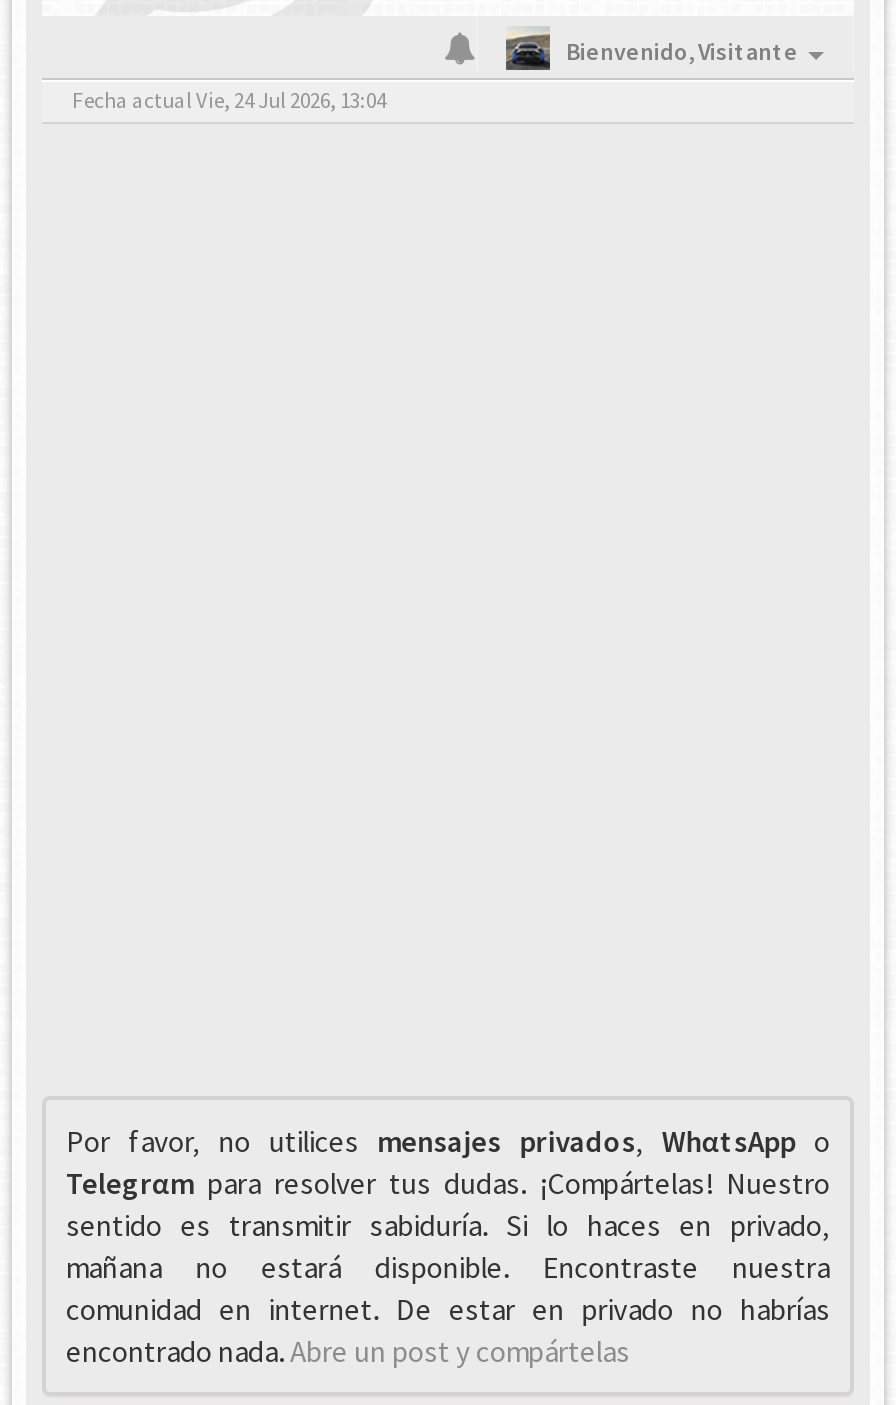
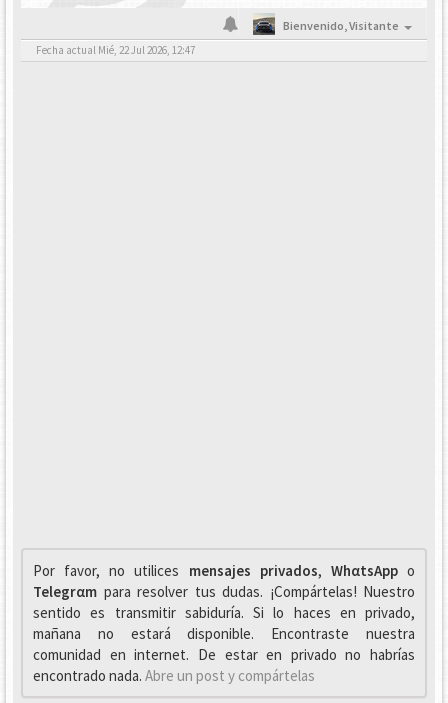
- Fecha actual Vie, 24 Jul 2026, 13:04
+ Fecha actual Mié, 22 Jul 2026, 12:47
